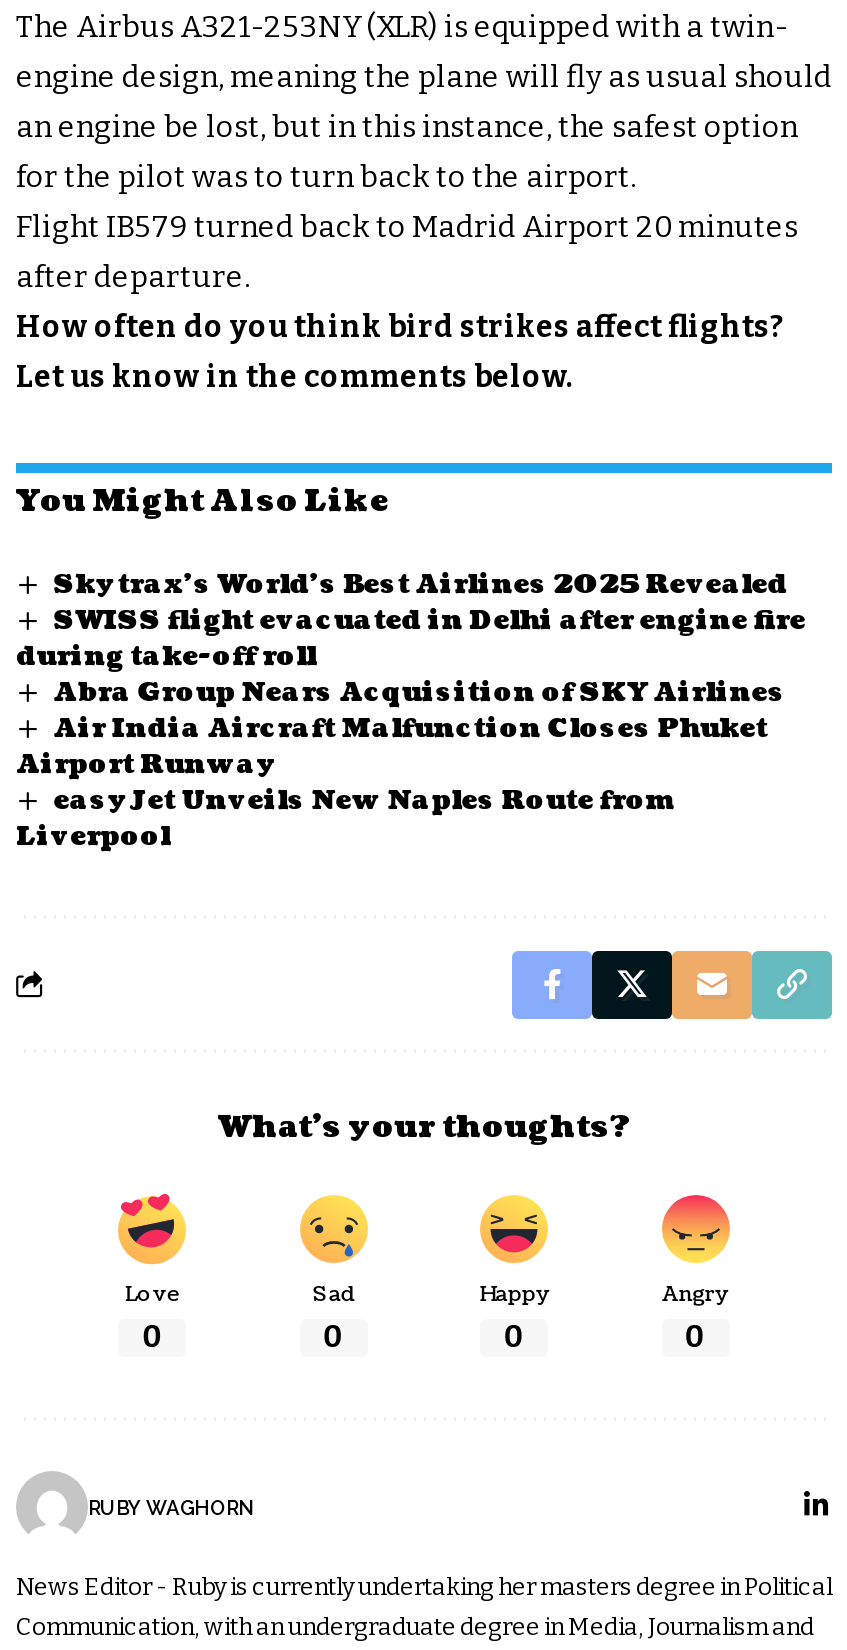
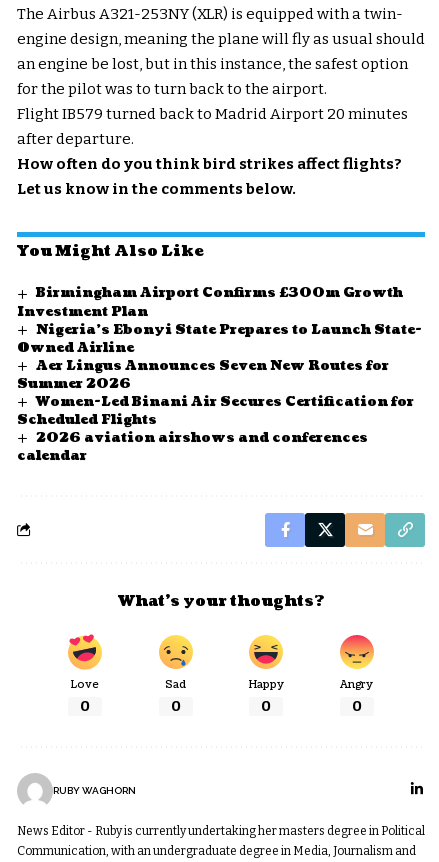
- Skytrax’s World’s Best Airlines 2025 Revealed
- SWISS flight evacuated in Delhi after engine fire
- during take-off roll
- Abra Group Nears Acquisition of SKY Airlines
- Air India Aircraft Malfunction Closes Phuket
- Airport Runway
- easyJet Unveils New Naples Route from
- Liverpool
+ Birmingham Airport Confirms £300m Growth
+ Investment Plan
+ Nigeria’s Ebonyi State Prepares to Launch State-
+ Owned Airline
+ Aer Lingus Announces Seven New Routes for
+ Summer 2026
+ Women-Led Binani Air Secures Certification for
+ Scheduled Flights
+ 2026 aviation airshows and conferences
+ calendar
